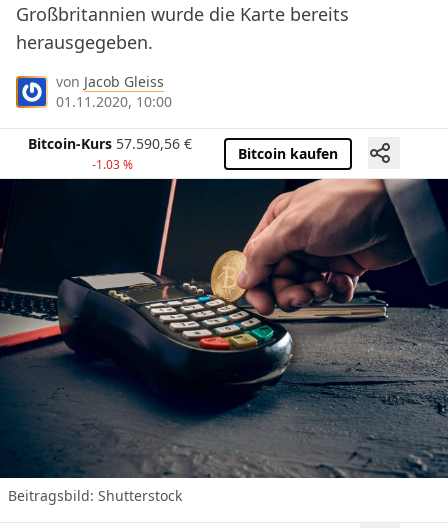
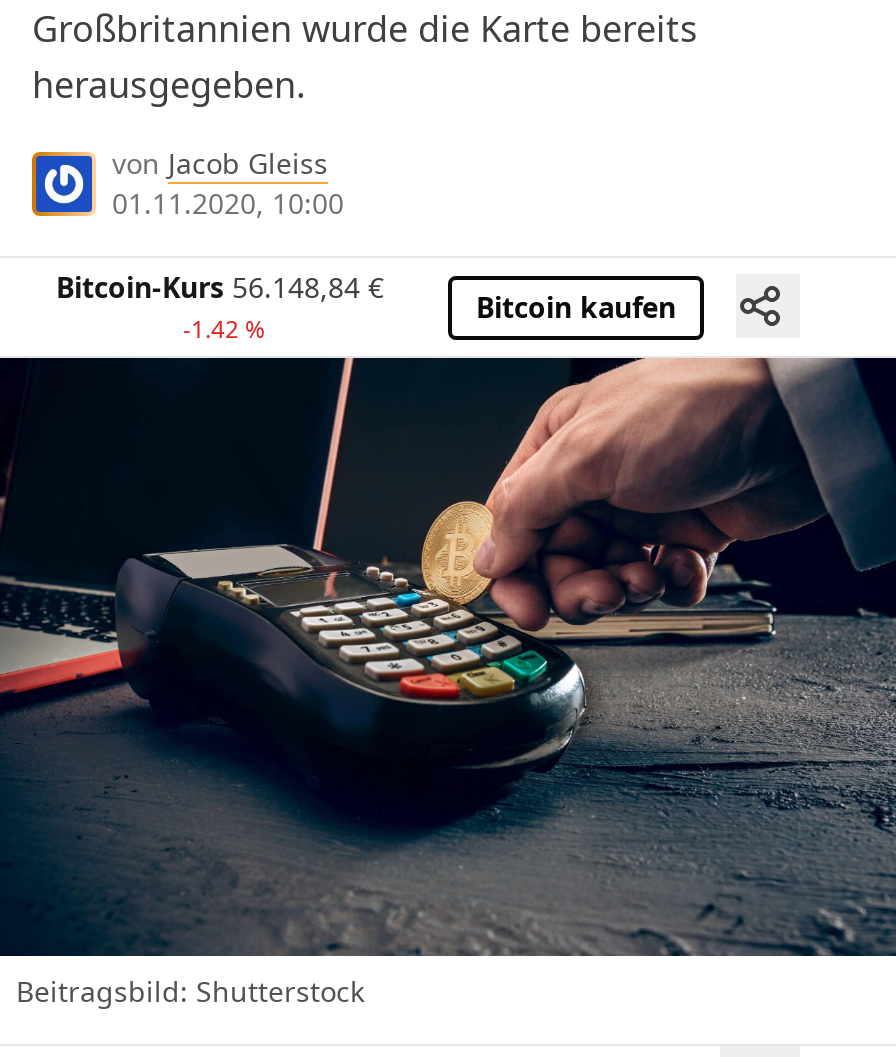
- Bitcoin-Kurs 57.590,56 €
+ Bitcoin-Kurs 56.148,84 €

- -1.03 %
+ -1.42 %
